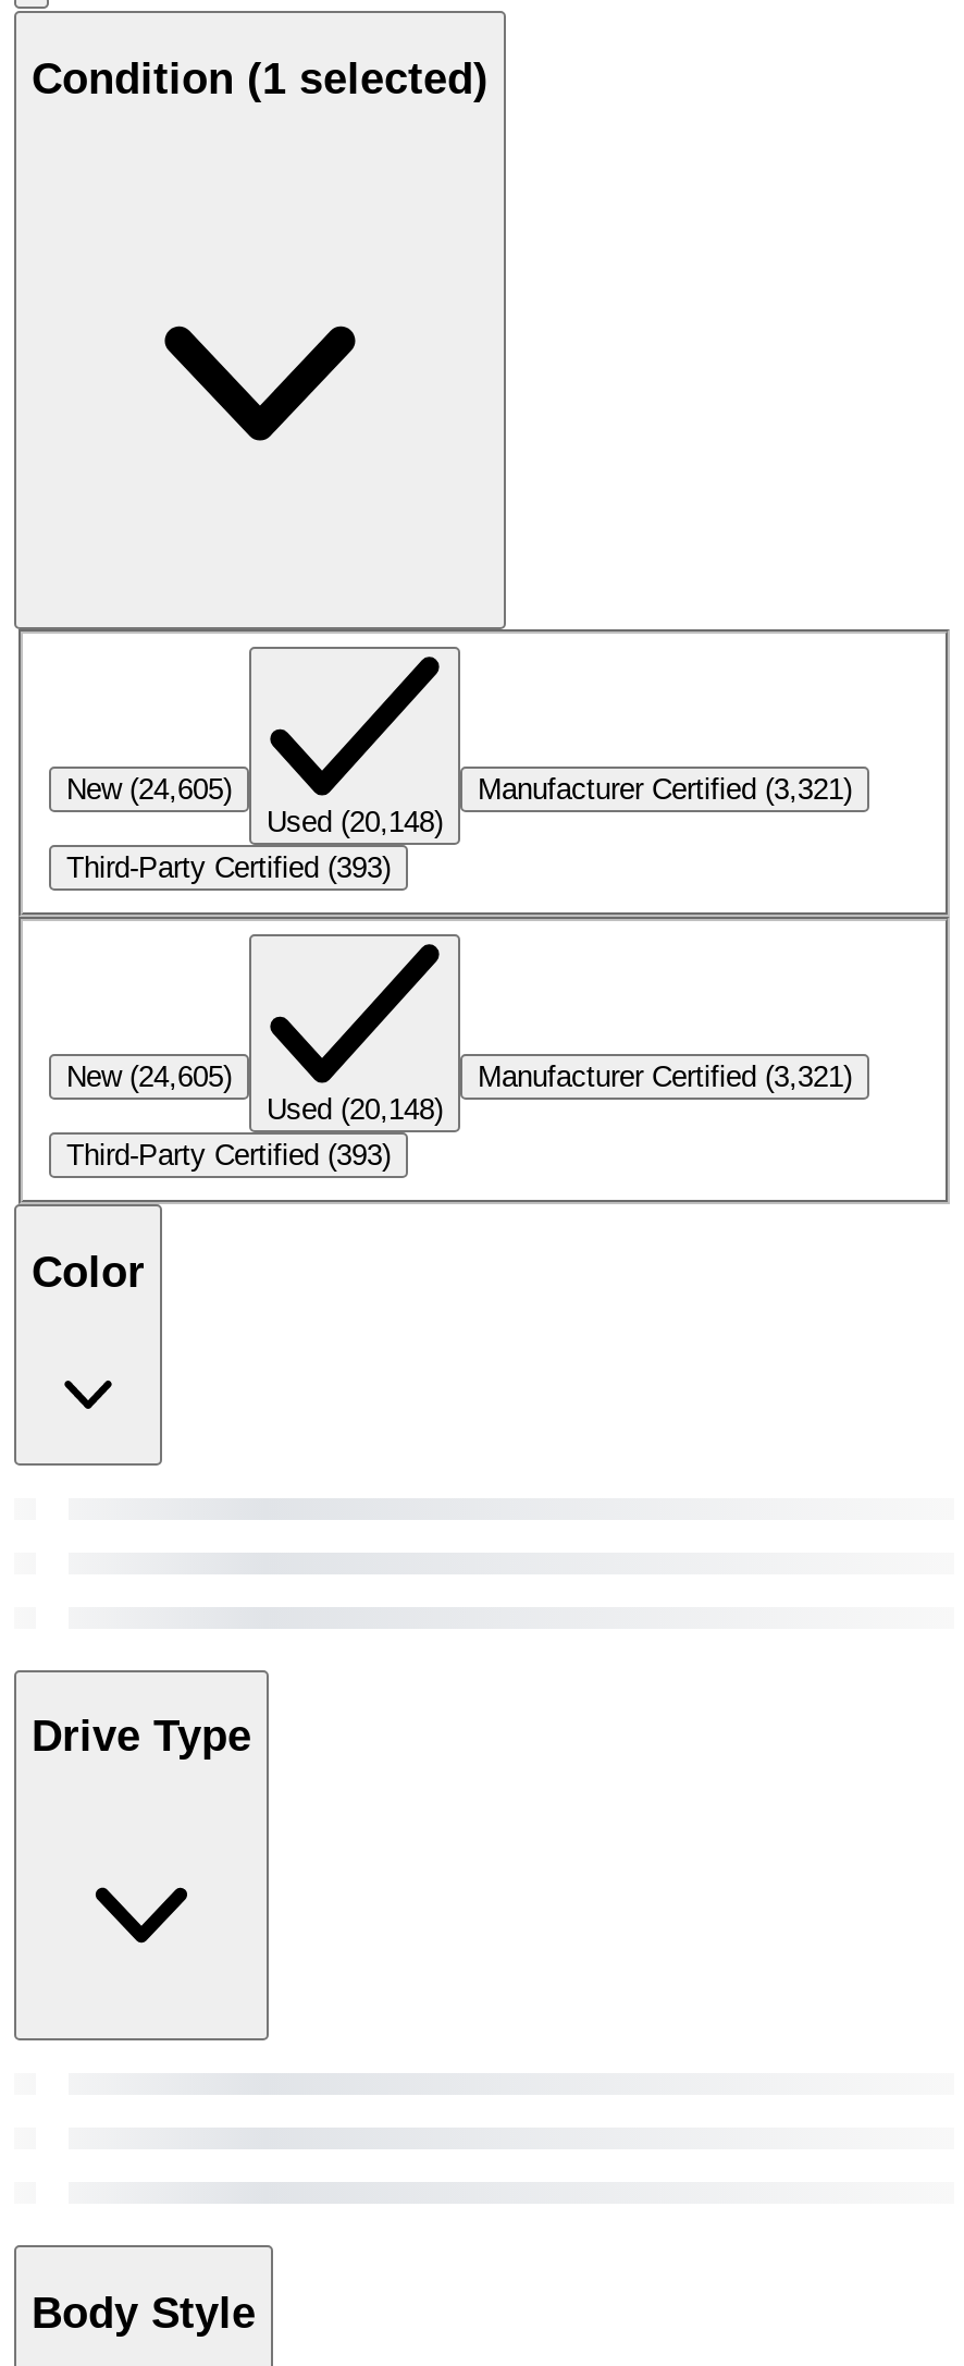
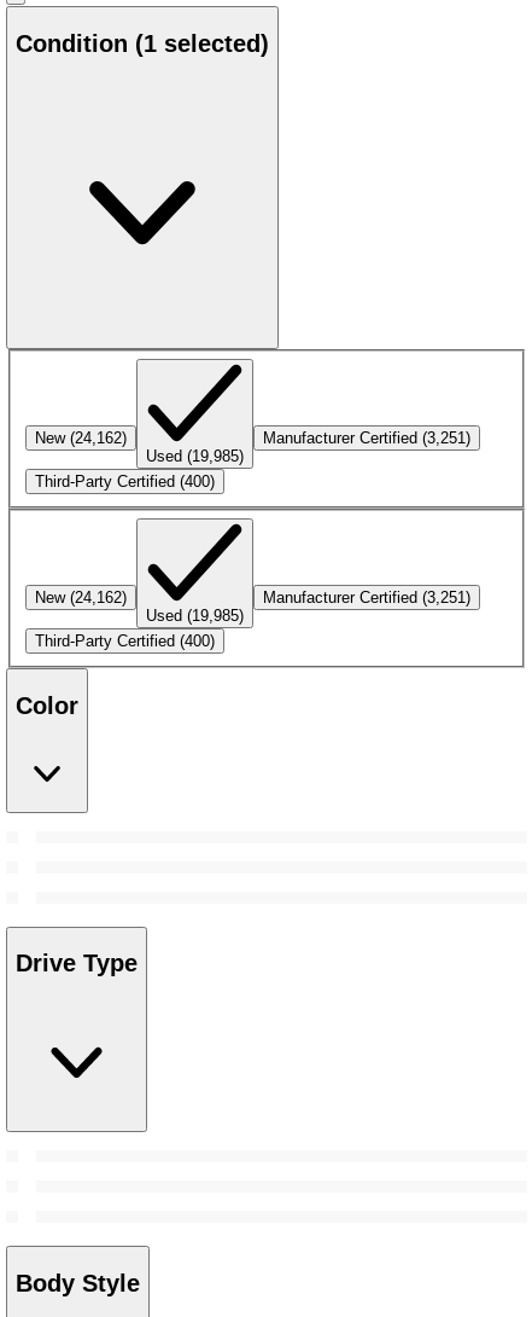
- New (24,605)
+ New (24,162)

- Manufacturer Certified (3,321)
+ Manufacturer Certified (3,251)

- Used (20,148)
+ Used (19,985)

- Third-Party Certified (393)
+ Third-Party Certified (400)

- New (24,605)
+ New (24,162)

- Manufacturer Certified (3,321)
+ Manufacturer Certified (3,251)

- Used (20,148)
+ Used (19,985)

- Third-Party Certified (393)
+ Third-Party Certified (400)
